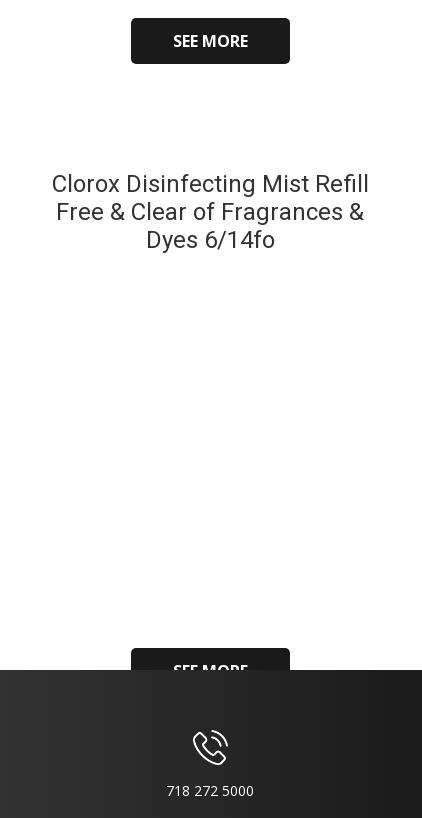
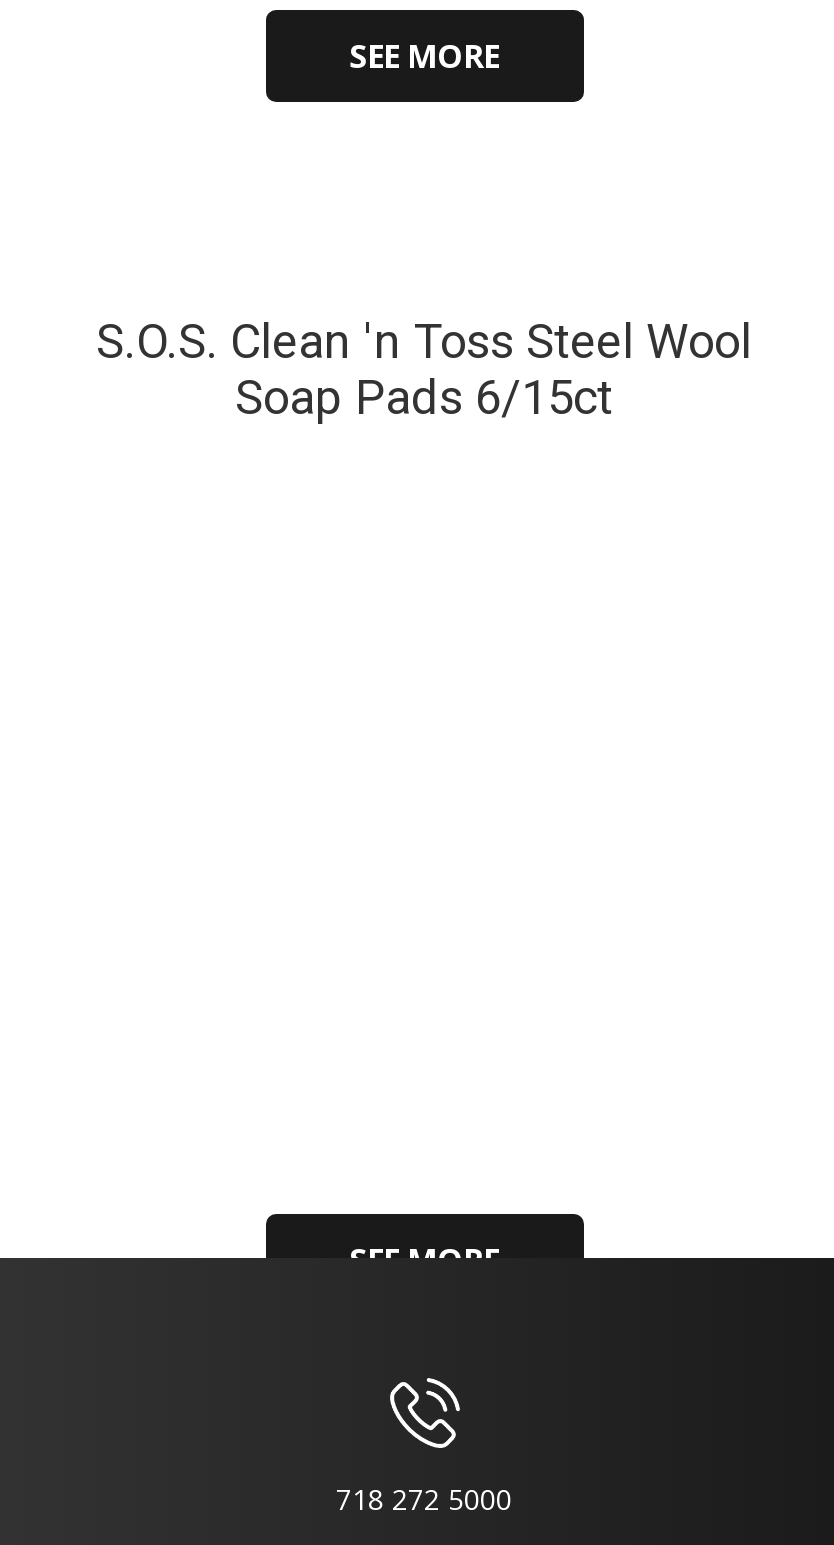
- Clorox Disinfecting Mist Refill
- Free & Clear of Fragrances &
- Dyes 6/14fo
+ S.O.S. Clean 'n Toss Steel Wool
+ Soap Pads 6/15ct
